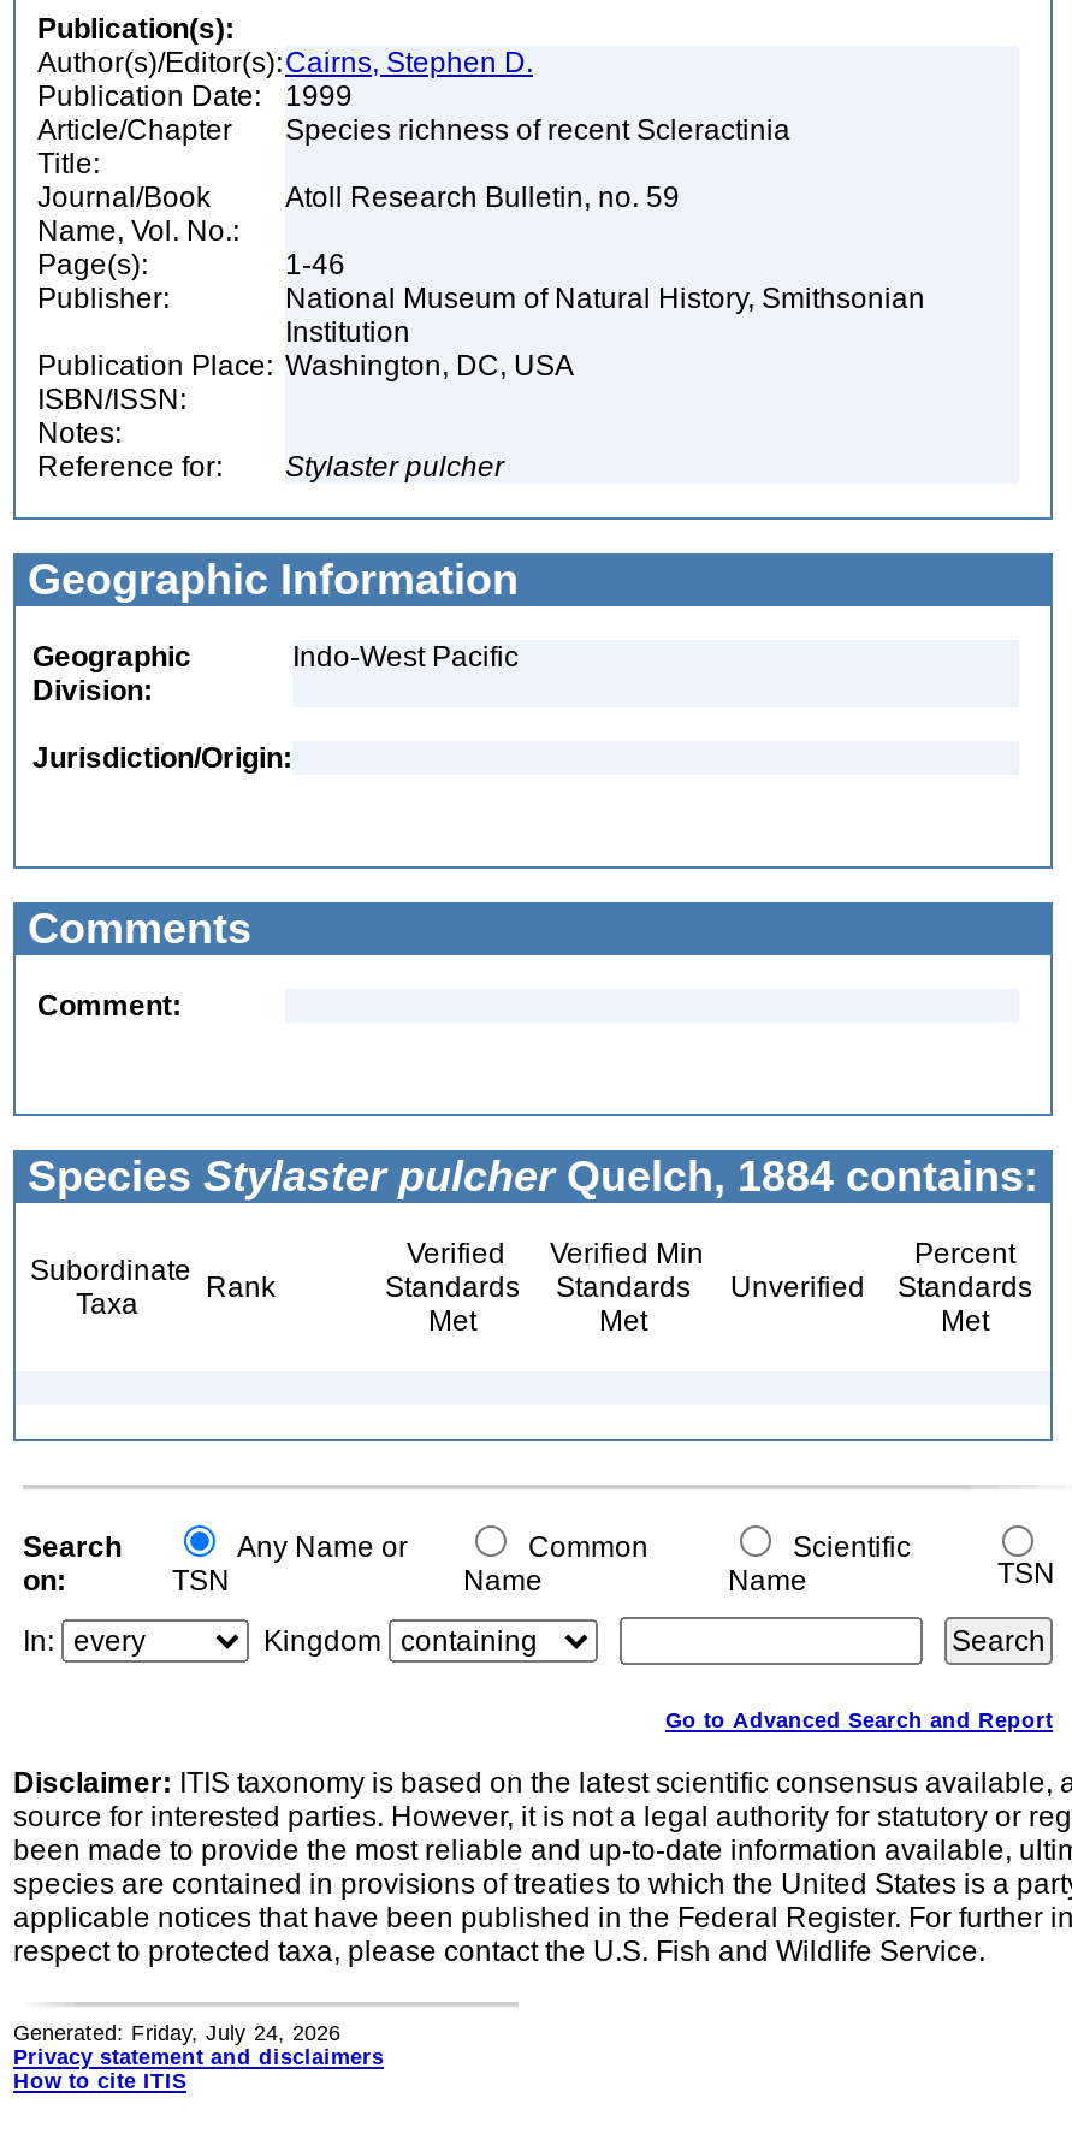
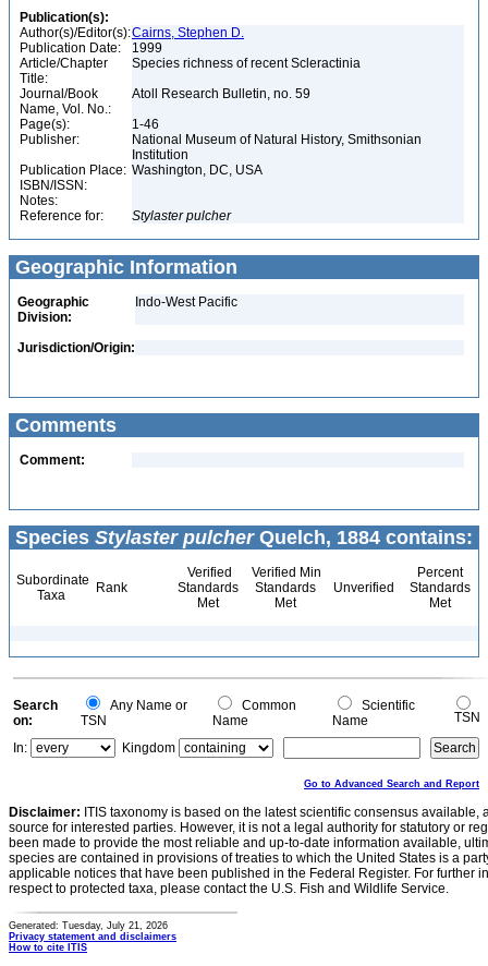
- Generated: Friday, July 24, 2026
+ Generated: Tuesday, July 21, 2026
